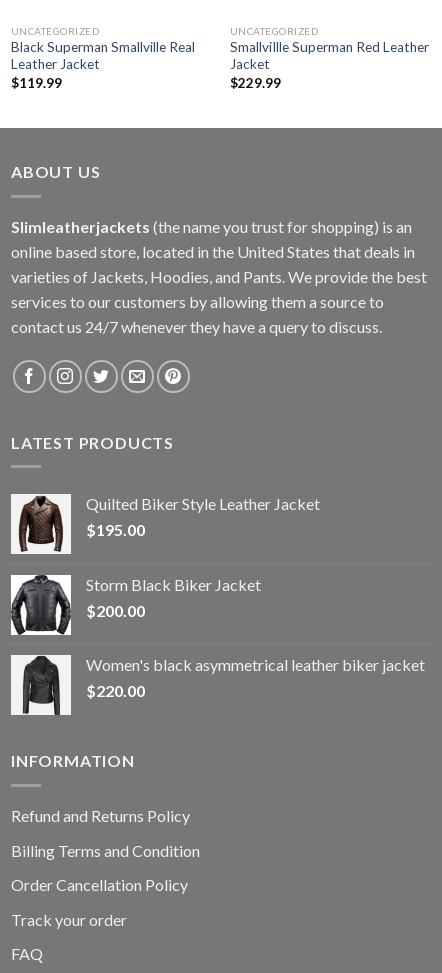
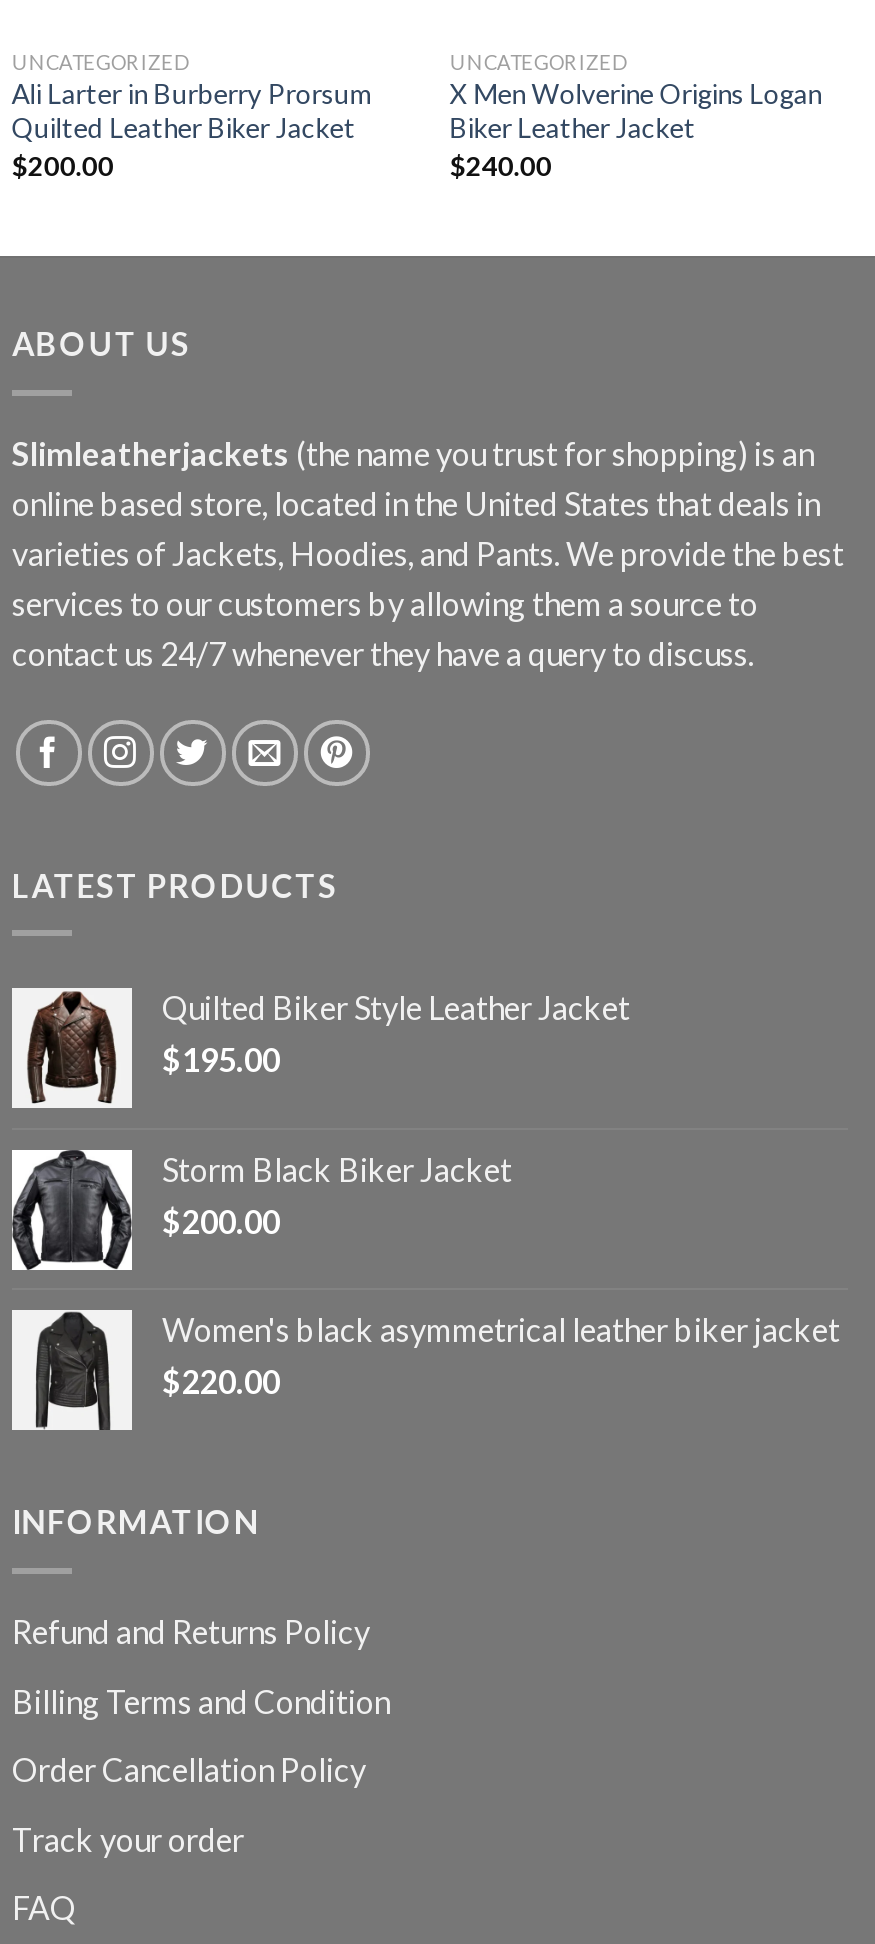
- Black Superman Smallville Real
- Leather Jacket
- $119.99
+ Ali Larter in Burberry Prorsum
+ Quilted Leather Biker Jacket
+ $200.00

- SmallviIlle Superman Red Leather
- Jacket
- $229.99
+ X Men Wolverine Origins Logan
+ Biker Leather Jacket
+ $240.00
